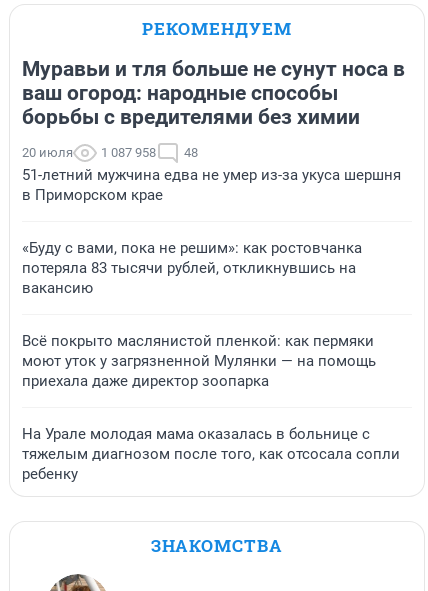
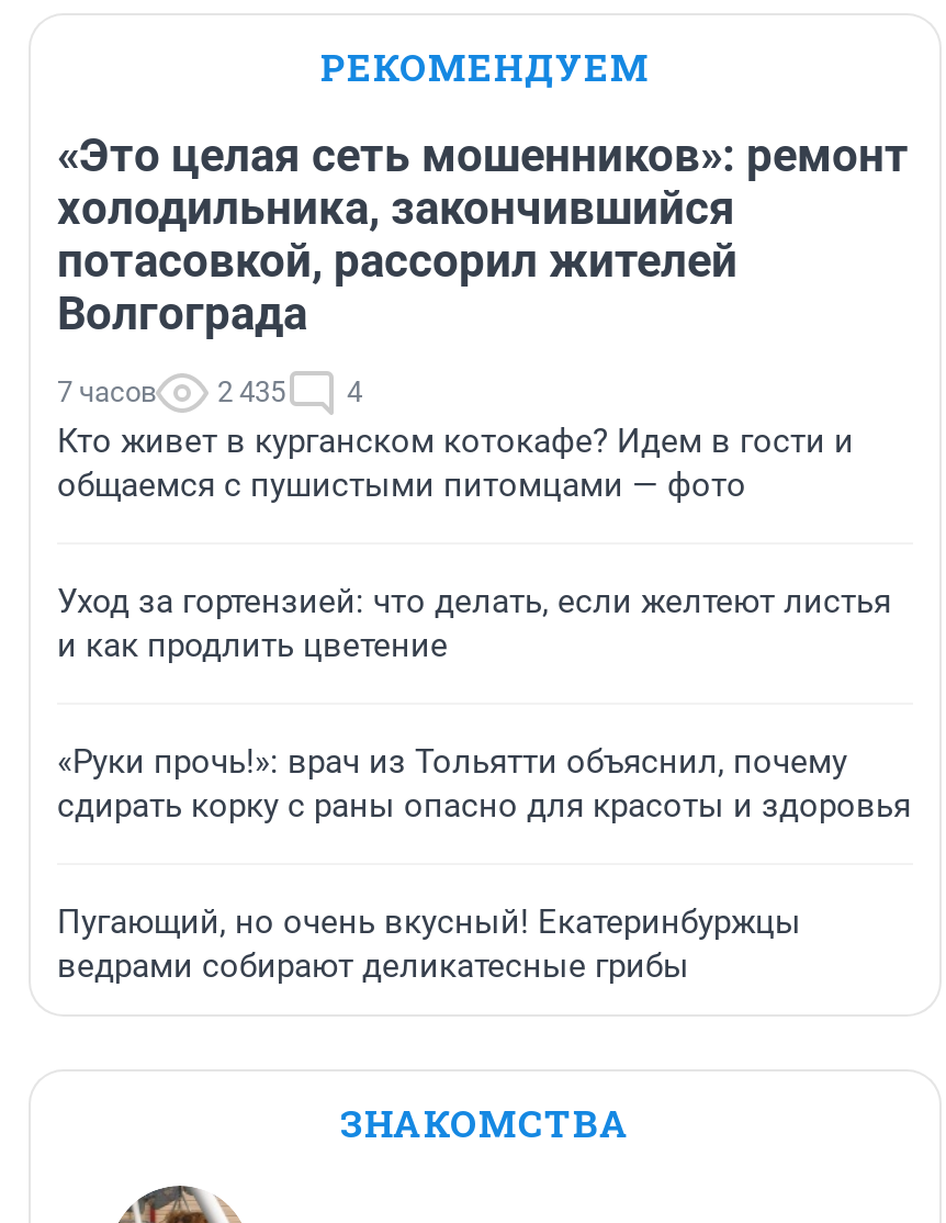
- Муравьи и тля больше не сунут носа в
- ваш огород: народные способы
- борьбы с вредителями без химии
+ «Это целая сеть мошенников»: ремонт
+ холодильника, закончившийся
+ потасовкой, рассорил жителей
+ Волгограда

- 20 июля
- 1 087 958
- 48
- 51-летний мужчина едва не умер из-за укуса шершня
- в Приморском крае
+ 7 часов
+ 2 435
+ 4
+ Кто живет в курганском котокафе? Идем в гости и
+ общаемся с пушистыми питомцами — фото

- «Буду с вами, пока не решим»: как ростовчанка
- потеряла 83 тысячи рублей, откликнувшись на
- вакансию
+ Уход за гортензией: что делать, если желтеют листья
+ и как продлить цветение

- Всё покрыто маслянистой пленкой: как пермяки
- моют уток у загрязненной Мулянки — на помощь
- приехала даже директор зоопарка
+ «Руки прочь!»: врач из Тольятти объяснил, почему
+ сдирать корку с раны опасно для красоты и здоровья

- На Урале молодая мама оказалась в больнице с
- тяжелым диагнозом после того, как отсосала сопли
- ребенку
+ Пугающий, но очень вкусный! Екатеринбуржцы
+ ведрами собирают деликатесные грибы
